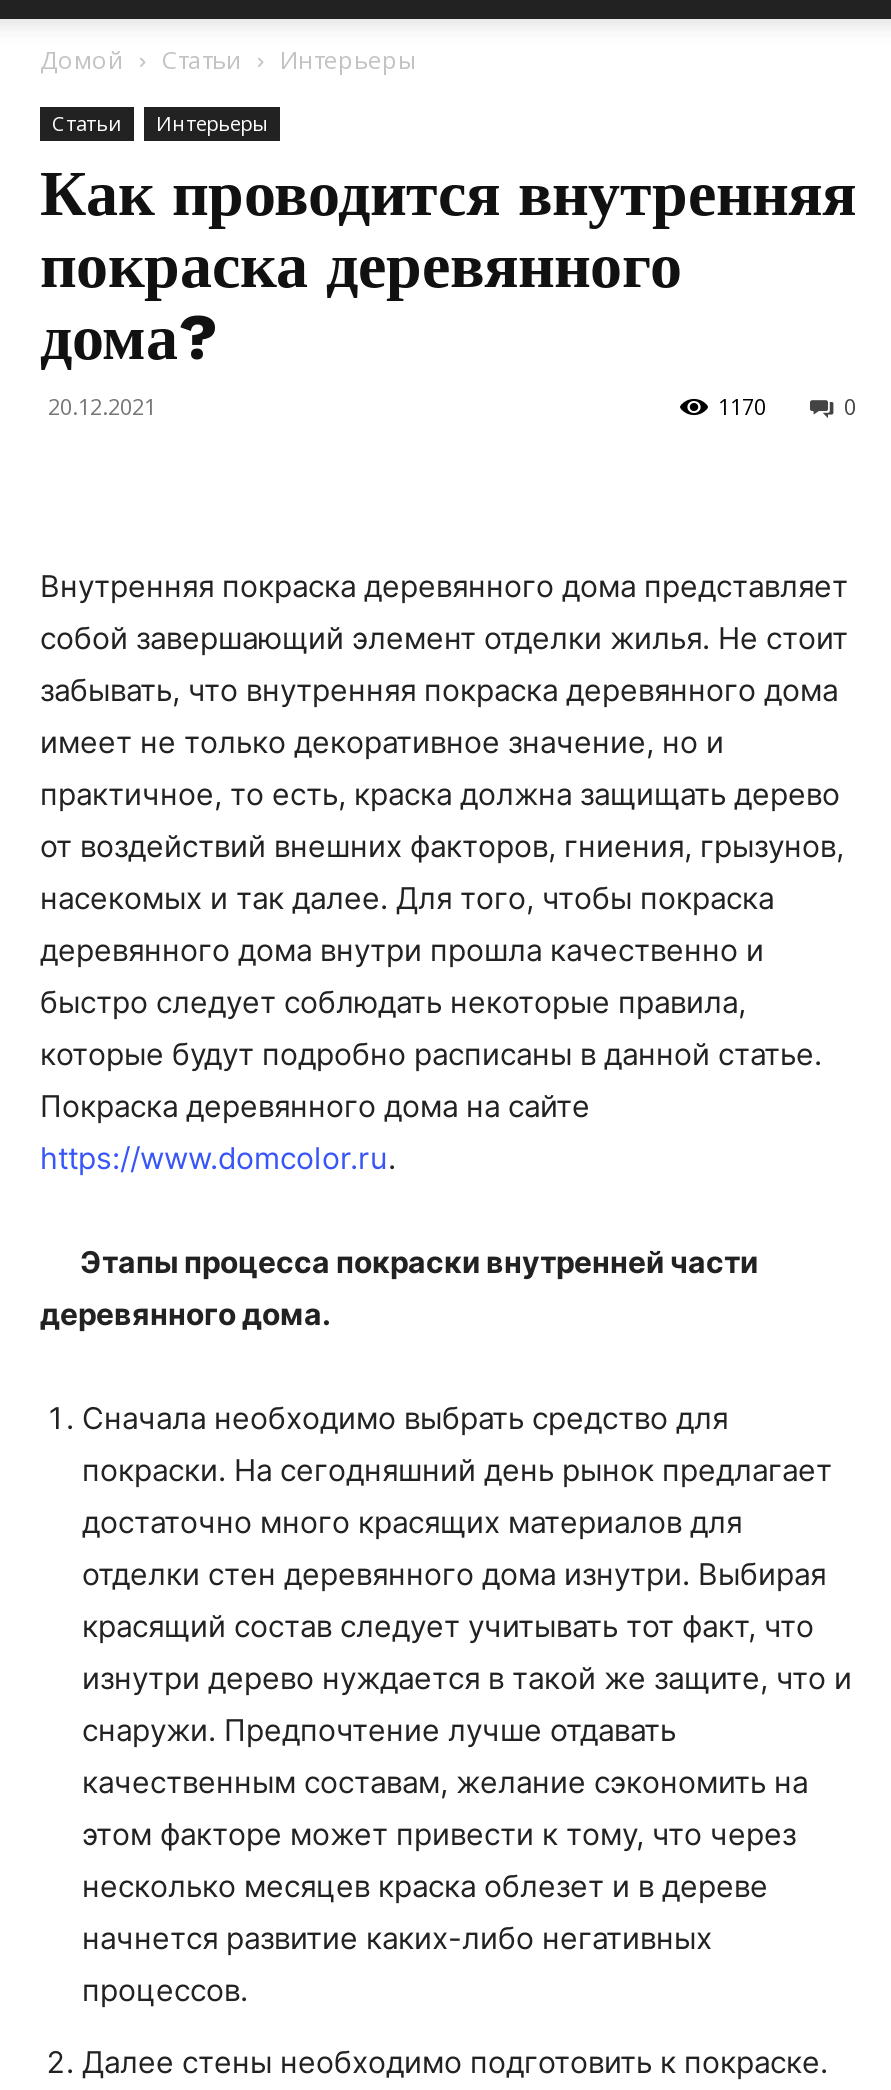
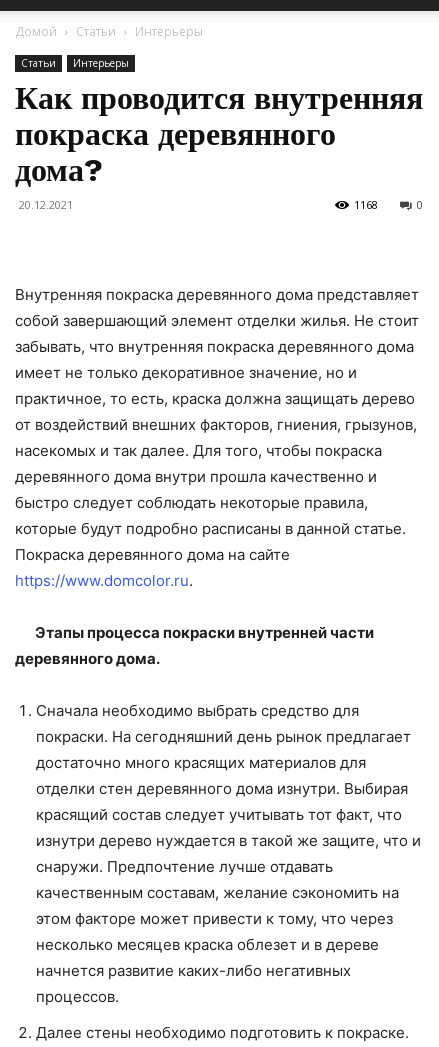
- 1170
+ 1168
